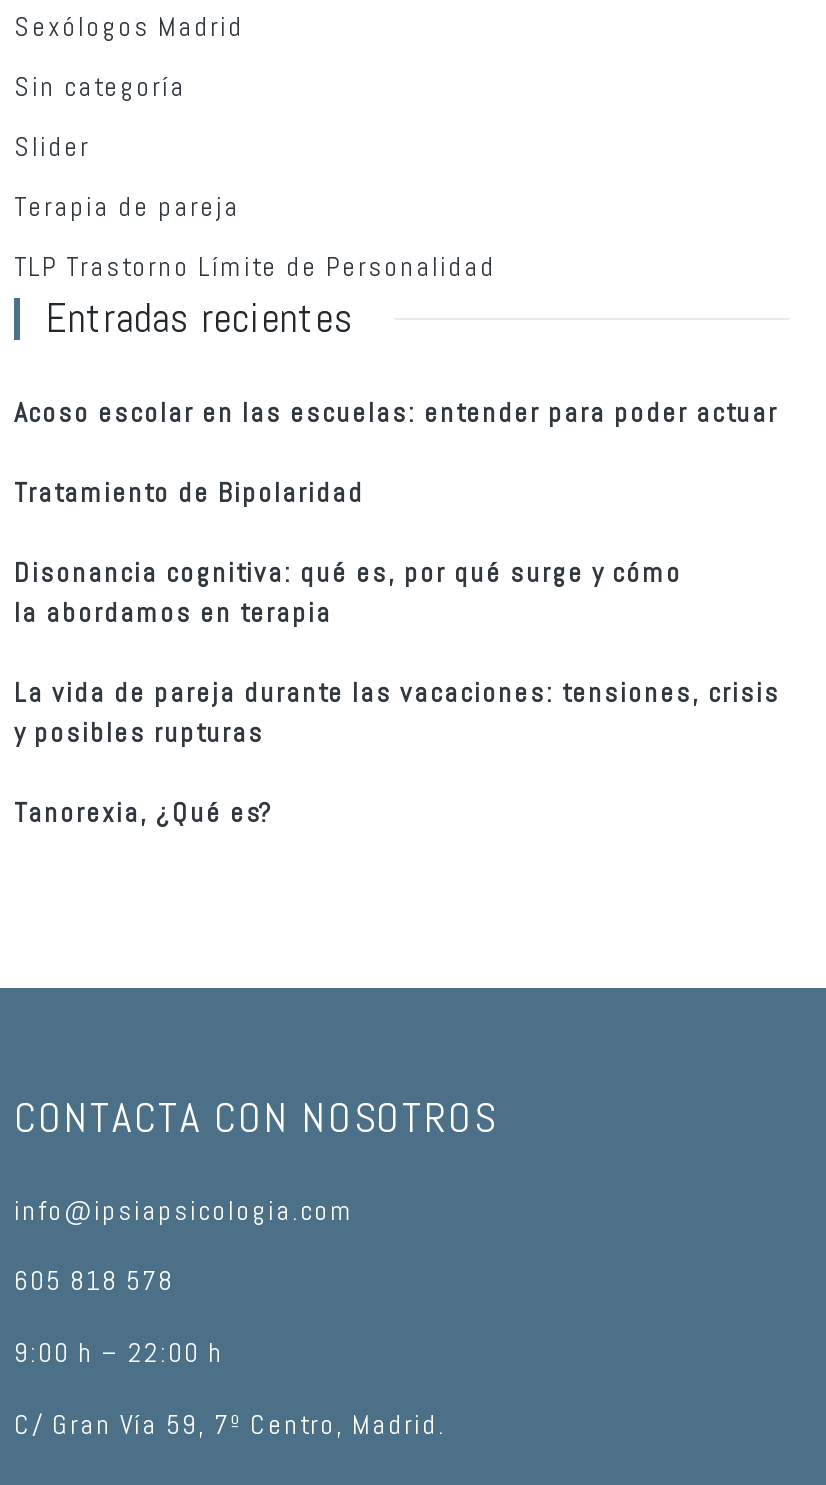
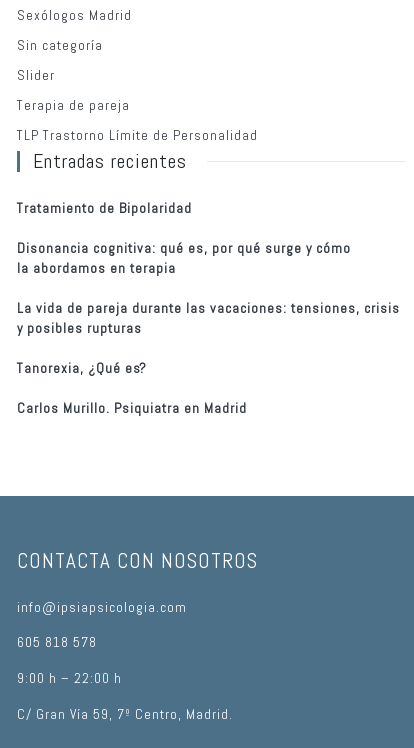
- Acoso escolar en las escuelas: entender para poder actuar

moved up: Tratamiento de Bipolaridad | Disonancia cognitiva: qué es, por qué surge y cómo | la abordamos en terapia | La vida de pareja durante las vacaciones: tensiones, crisis | y posibles rupturas | Tanorexia, ¿Qué es?

+ Carlos Murillo. Psiquiatra en Madrid
